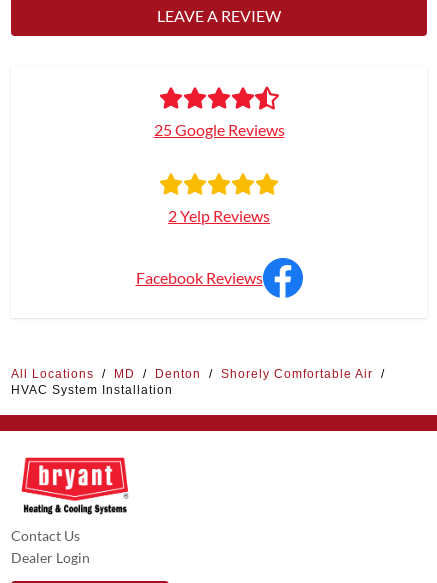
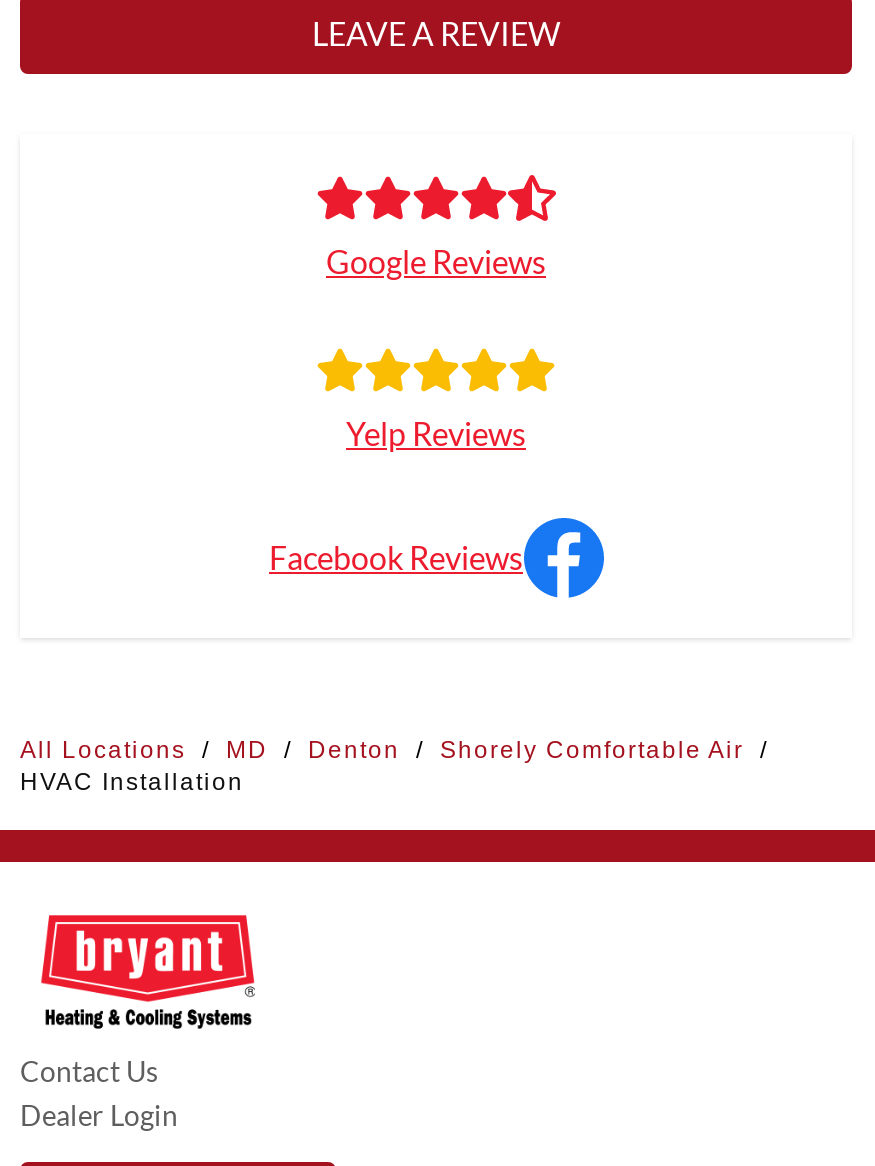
- 25 Google Reviews
+ Google Reviews

- 2 Yelp Reviews
+ Yelp Reviews

- HVAC System Installation
+ HVAC Installation
